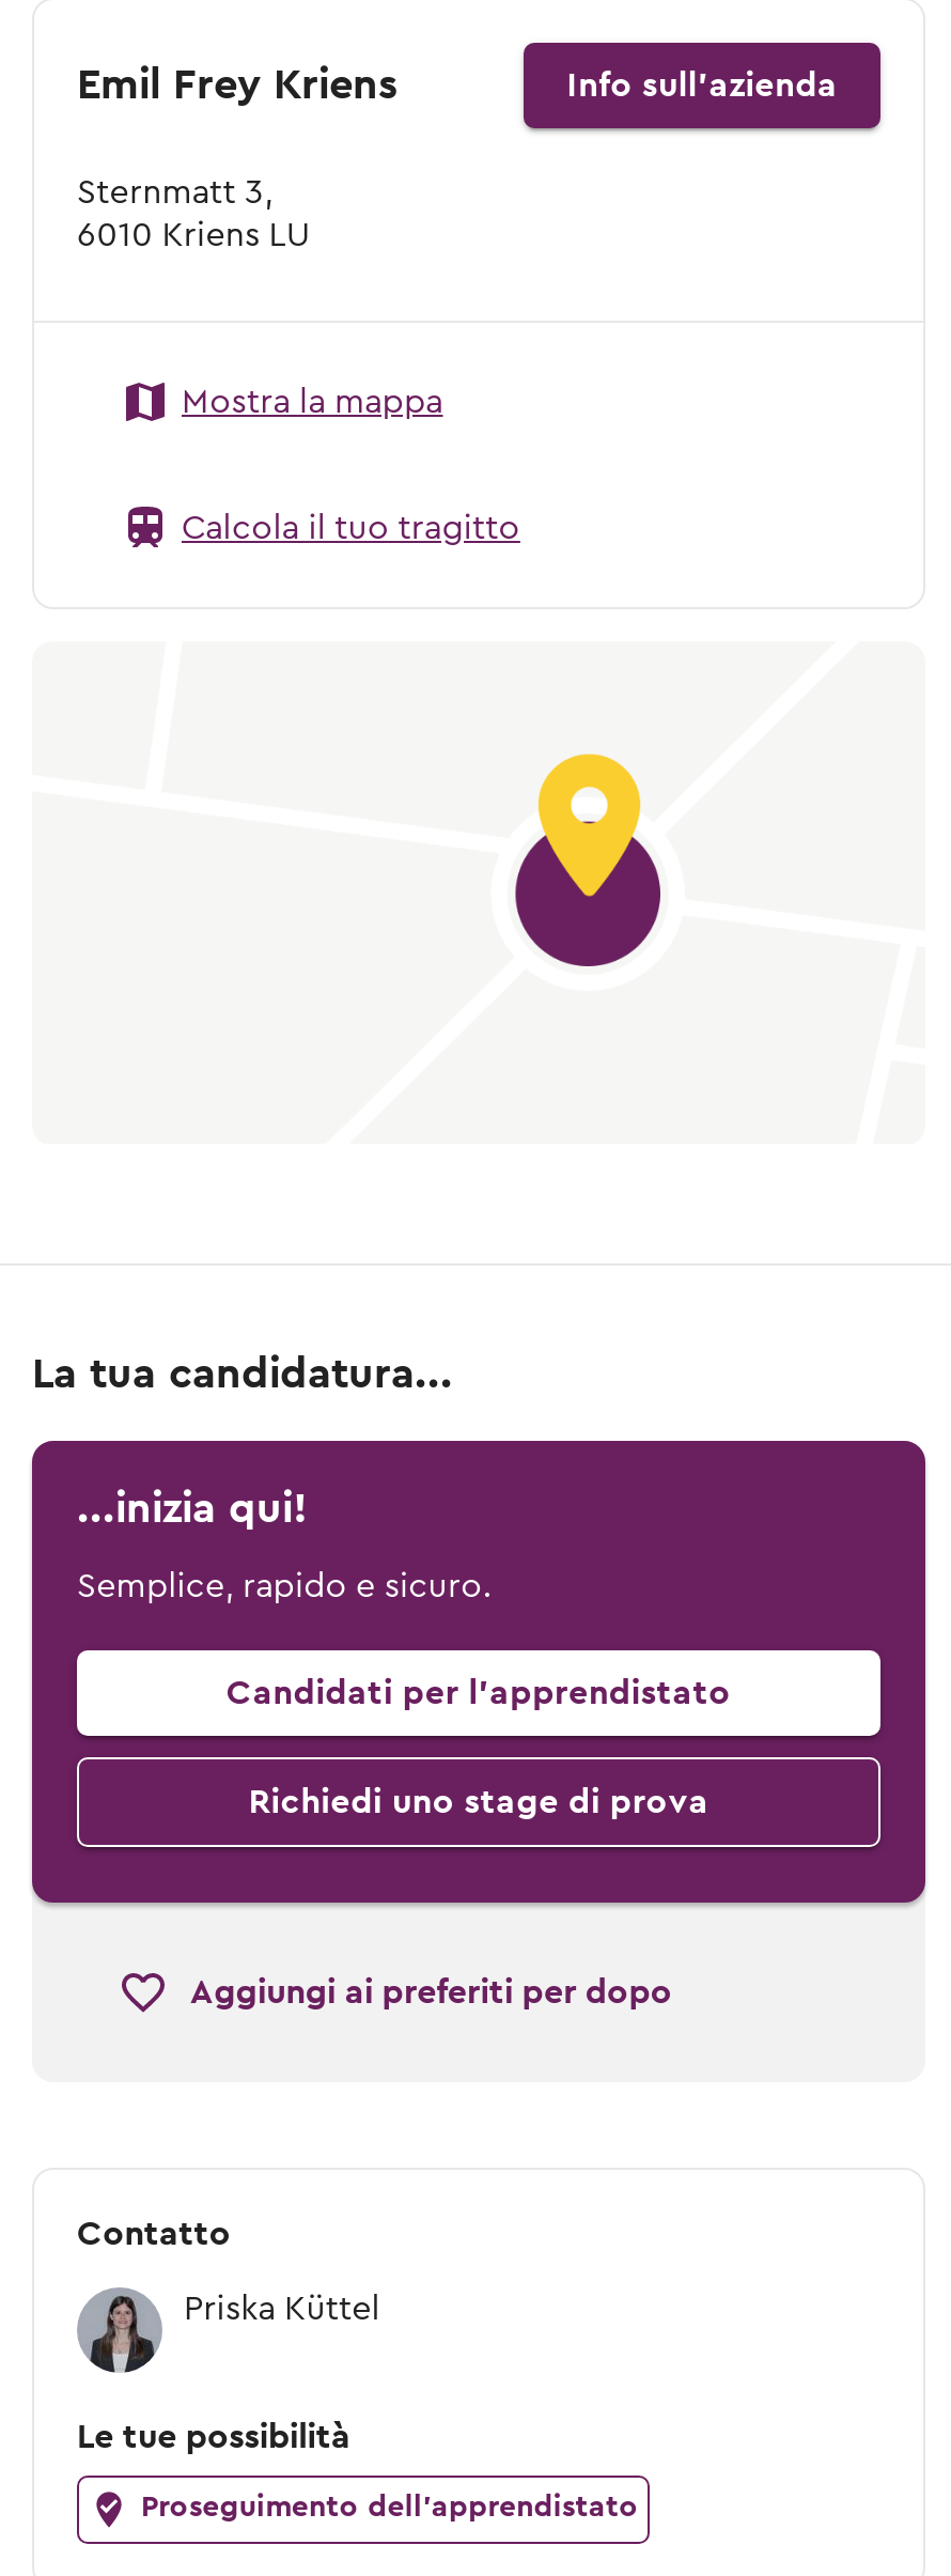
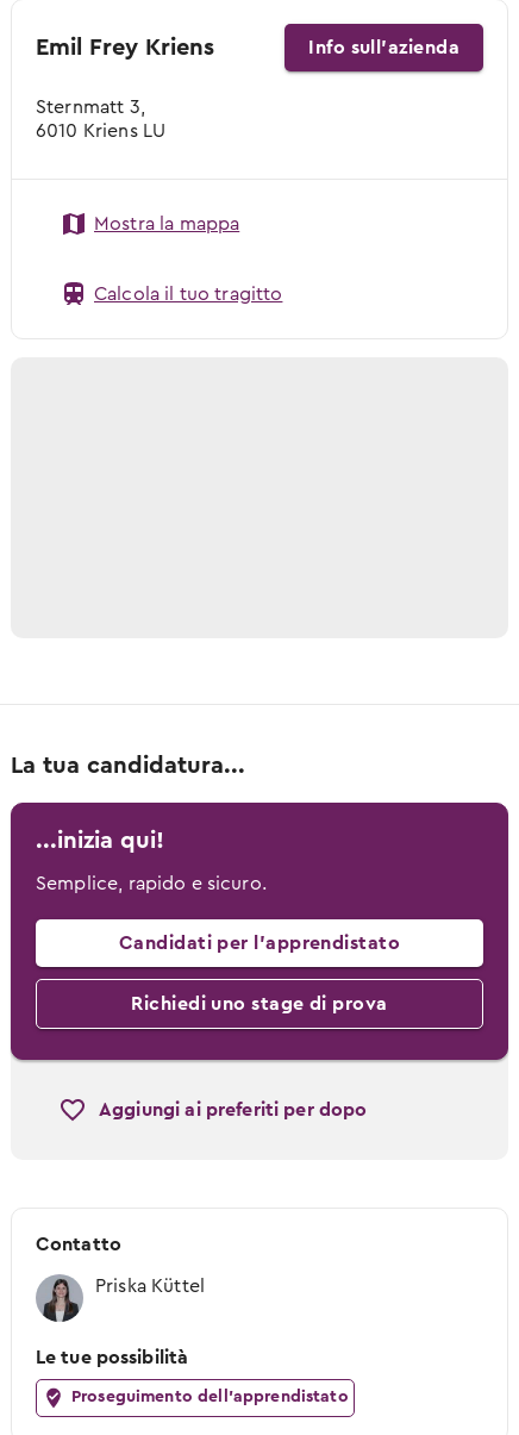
- [image]
